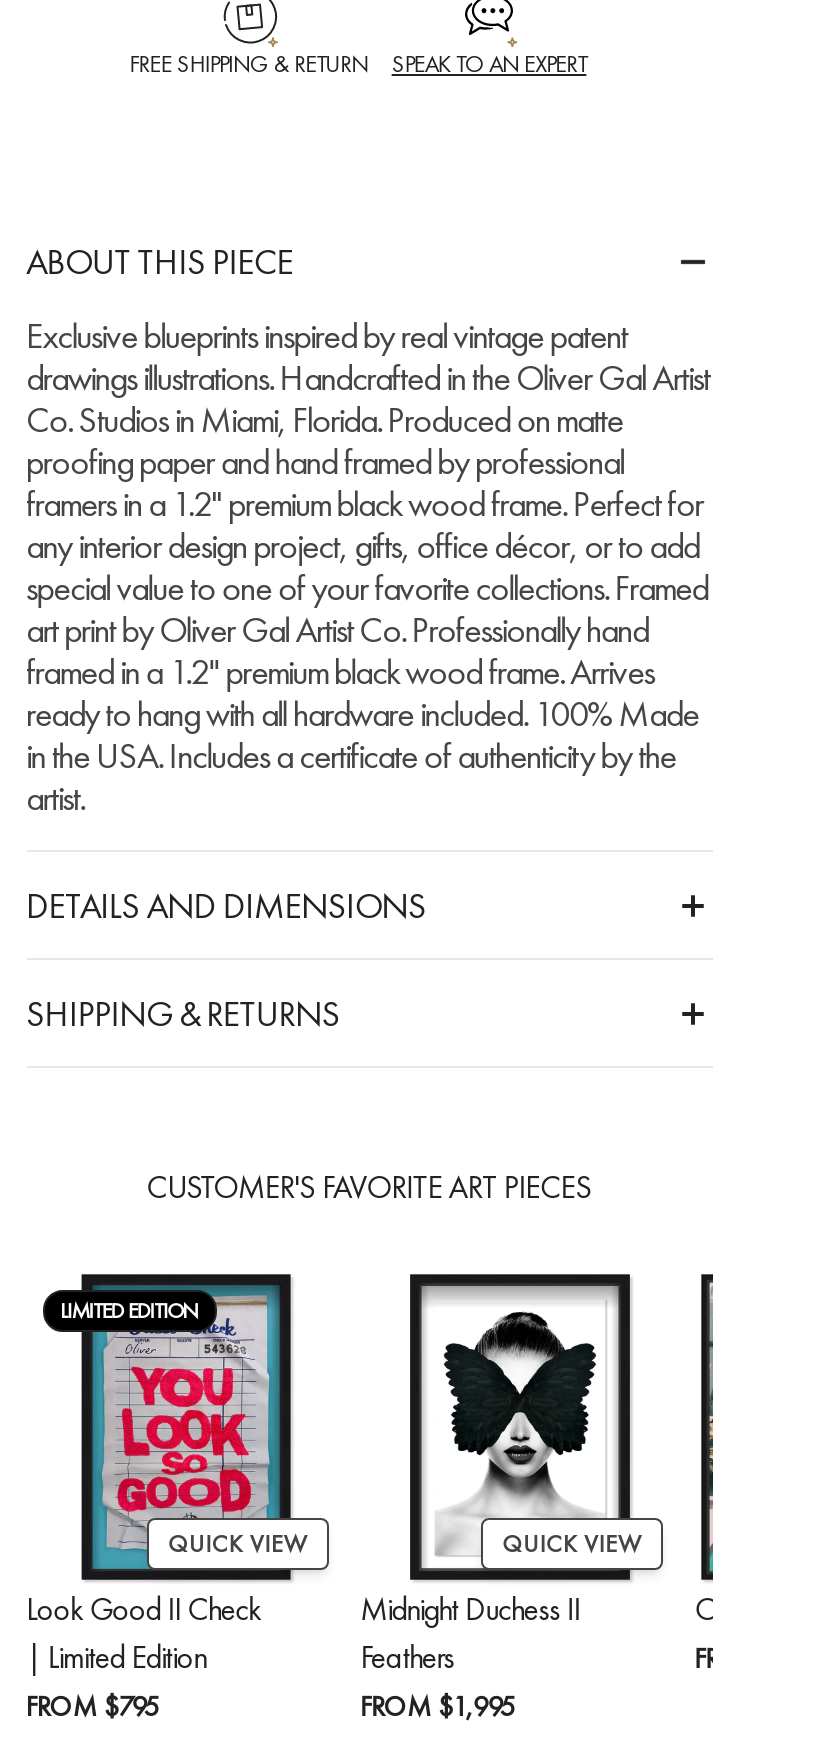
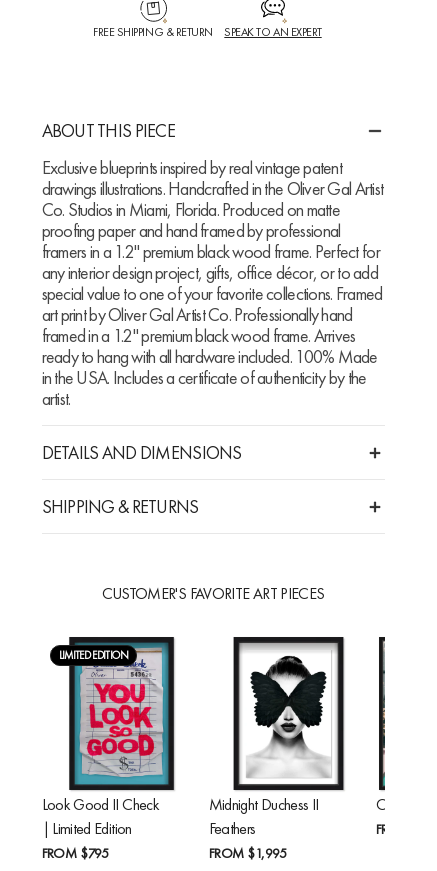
- QUICK VIEW

- QUICK VIEW
